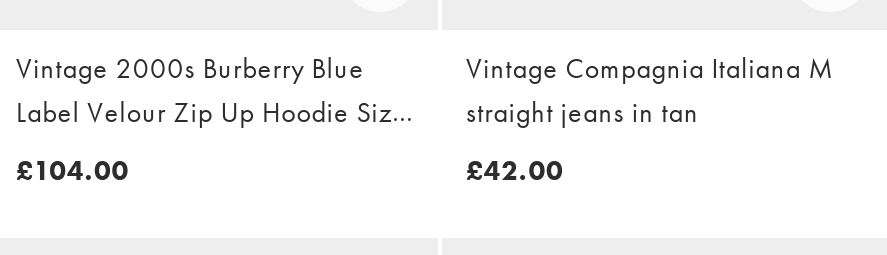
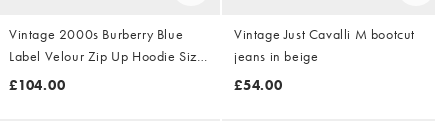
- Vintage Compagnia Italiana M
- straight jeans in tan
+ Vintage Just Cavalli M bootcut
+ jeans in beige

- £42.00
+ £54.00
